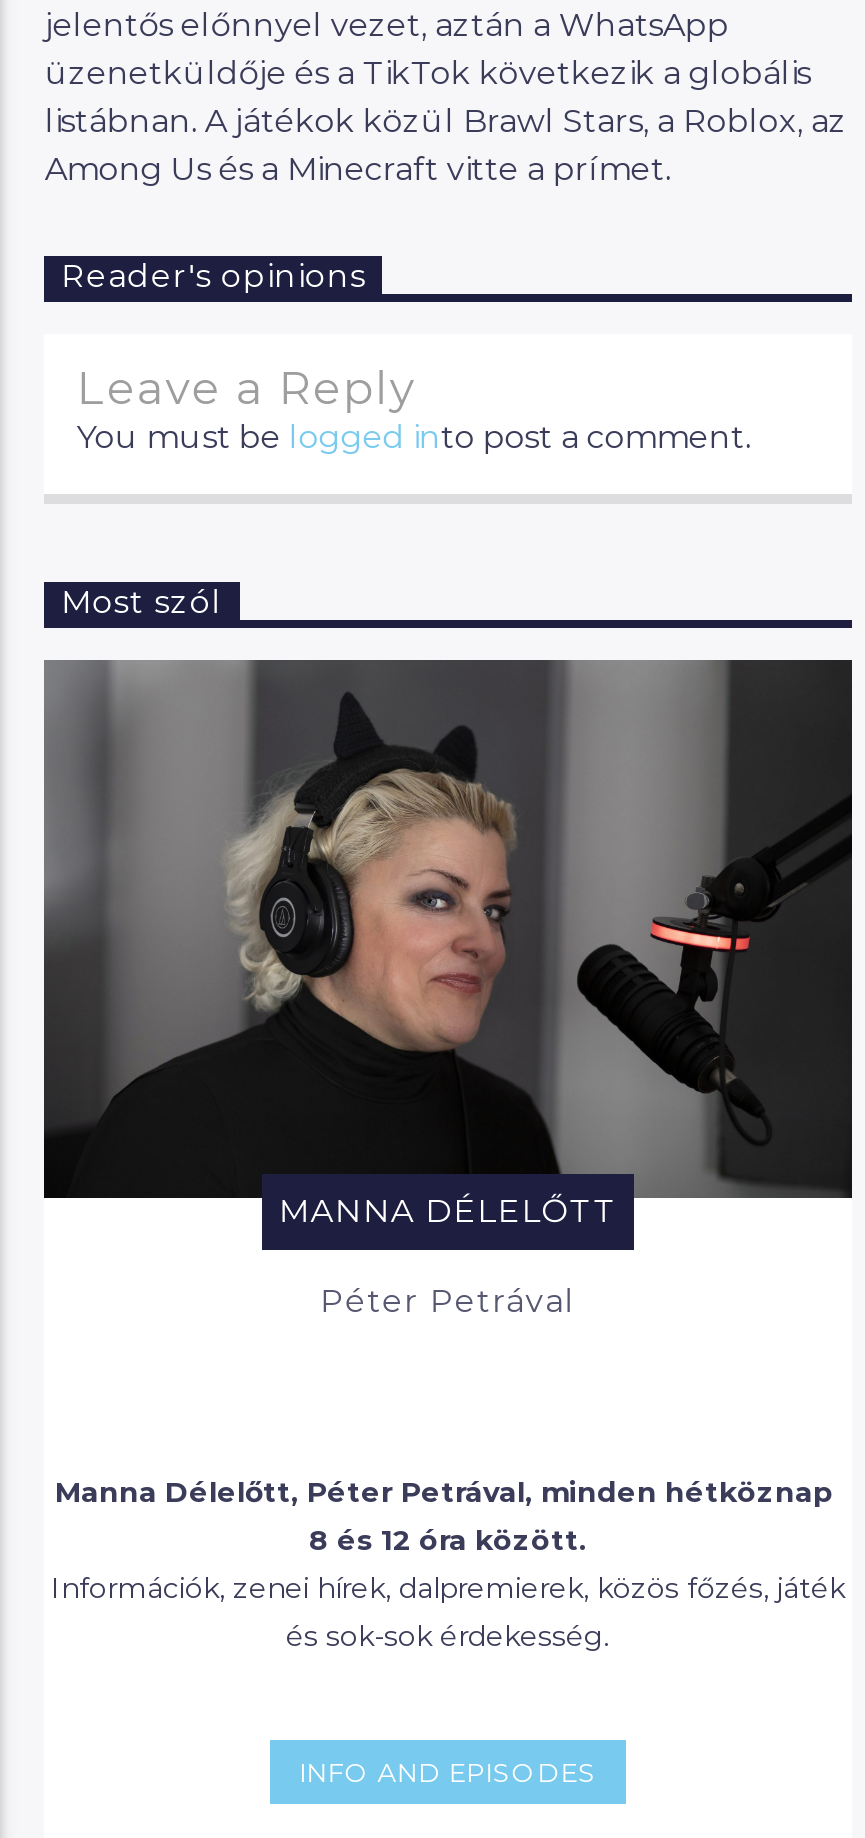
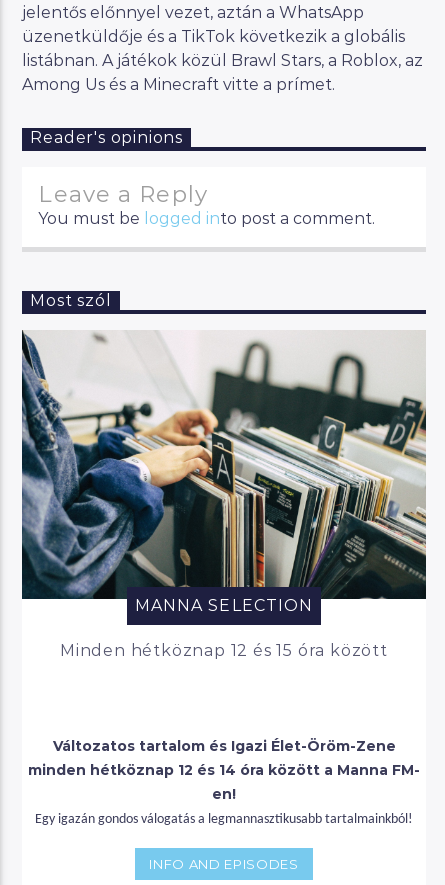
- [image]
- MANNA DÉLELŐTT
- Péter Petrával
+ [image]
+ MANNA SELECTION
+ Minden hétköznap 12 és 15 óra között

- Manna Délelőtt, Péter Petrával, minden hétköznap
- 8 és 12 óra között.
- Információk, zenei hírek, dalpremierek, közös főzés, játék
- és sok-sok érdekesség.
+ Változatos tartalom és Igazi Élet-Öröm-Zene
+ minden hétköznap 12 és 14 óra között a Manna FM-
+ en!
+ Egy igazán gondos válogatás a legmannasztikusabb tartalmainkból!
